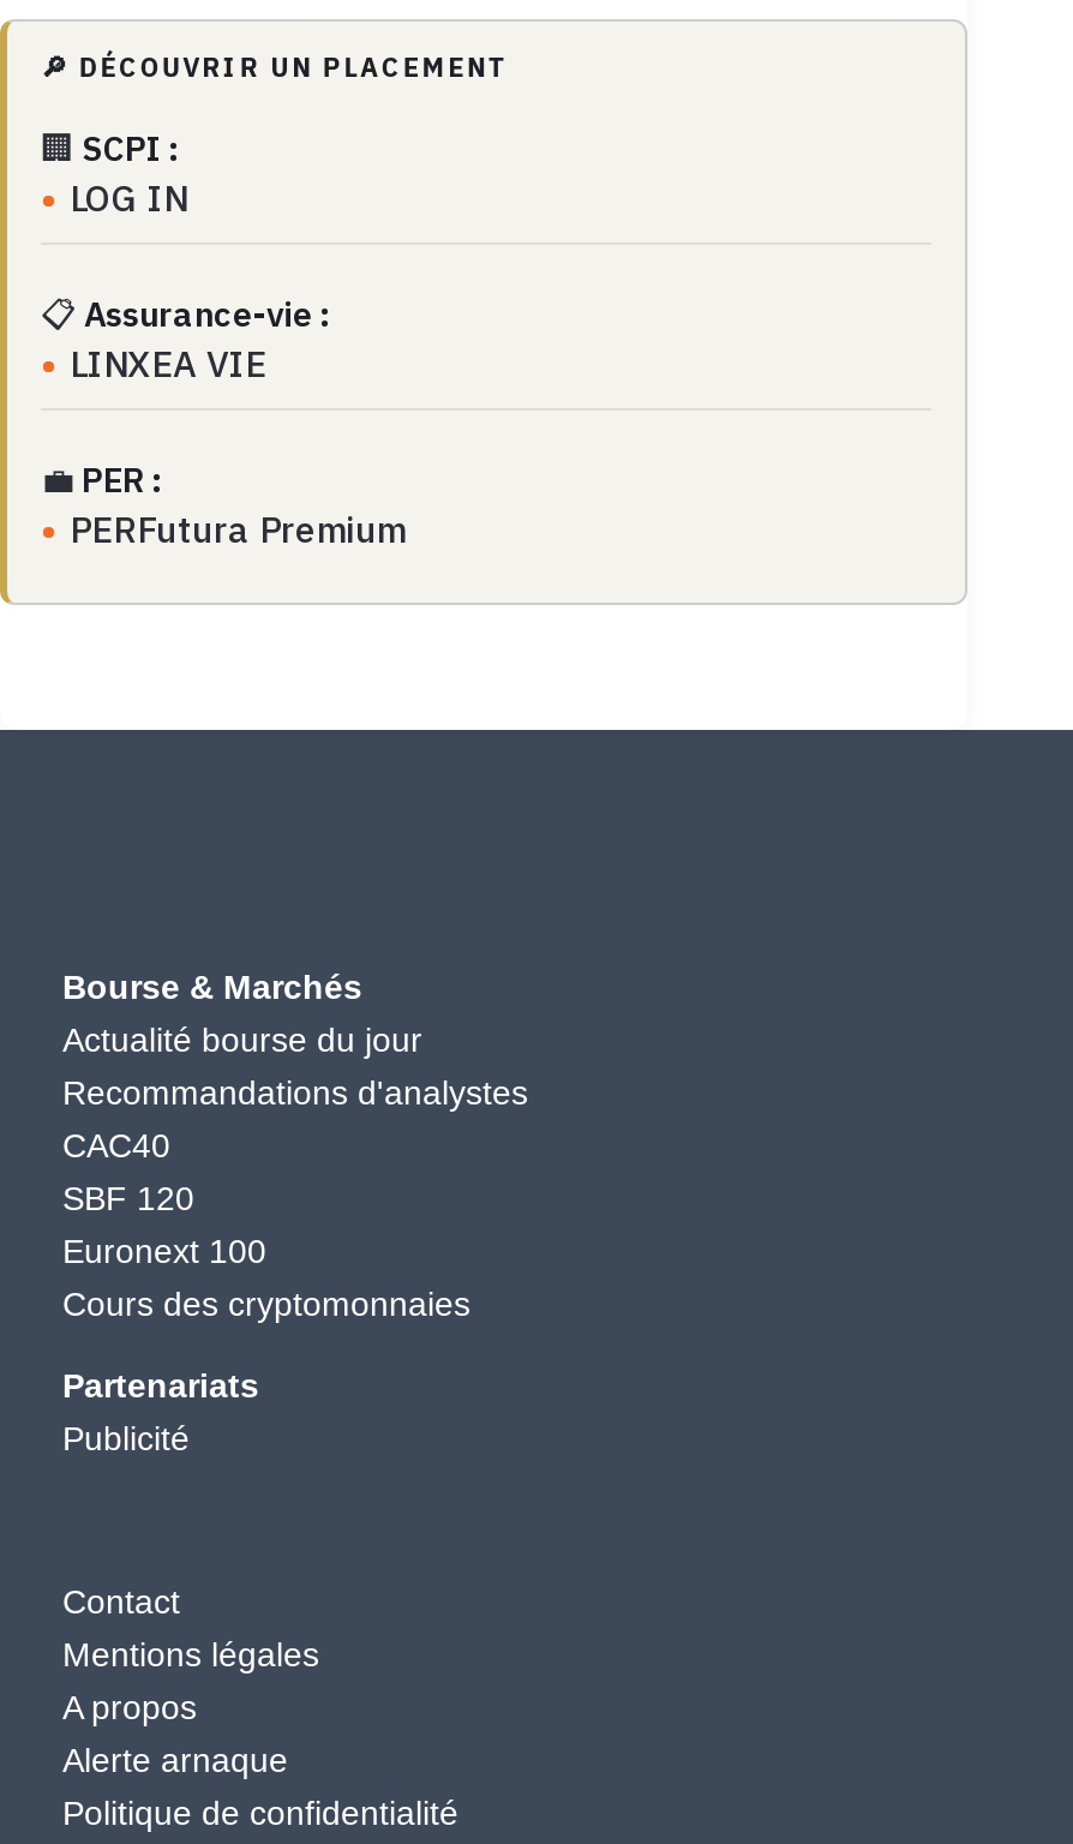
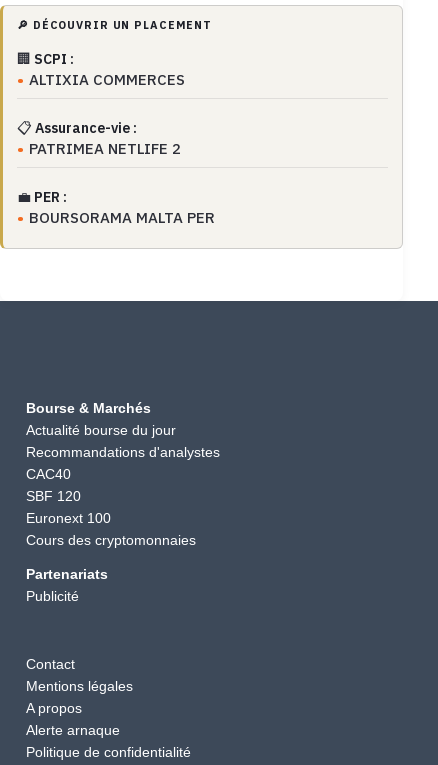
- LOG IN
+ ALTIXIA COMMERCES

- LINXEA VIE
+ PATRIMEA NETLIFE 2

- PERFutura Premium
+ BOURSORAMA MALTA PER
